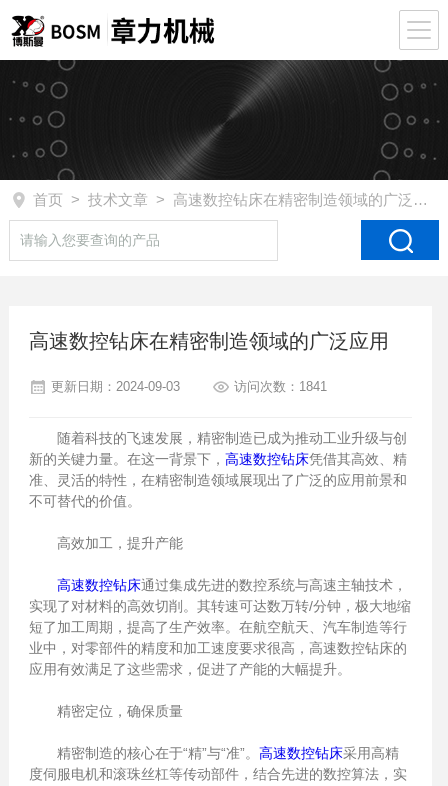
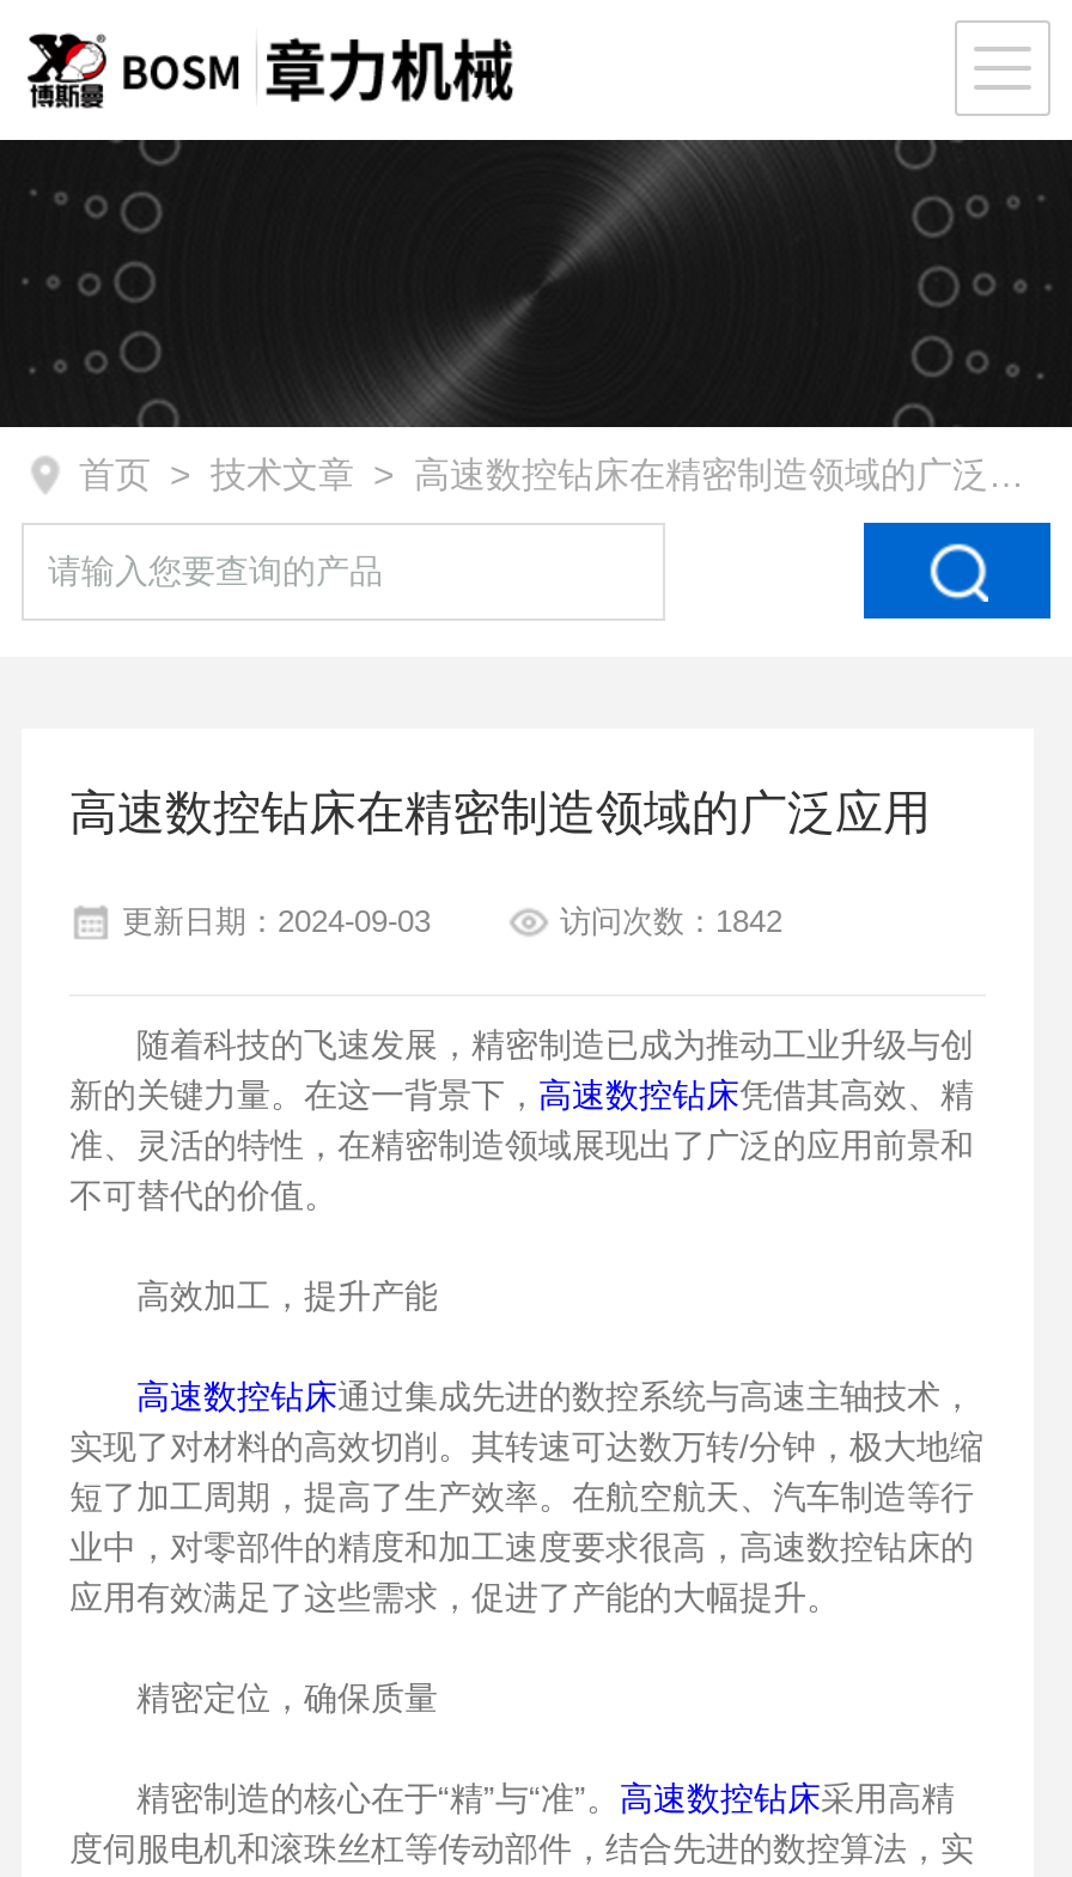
- 访问次数：1841
+ 访问次数：1842
